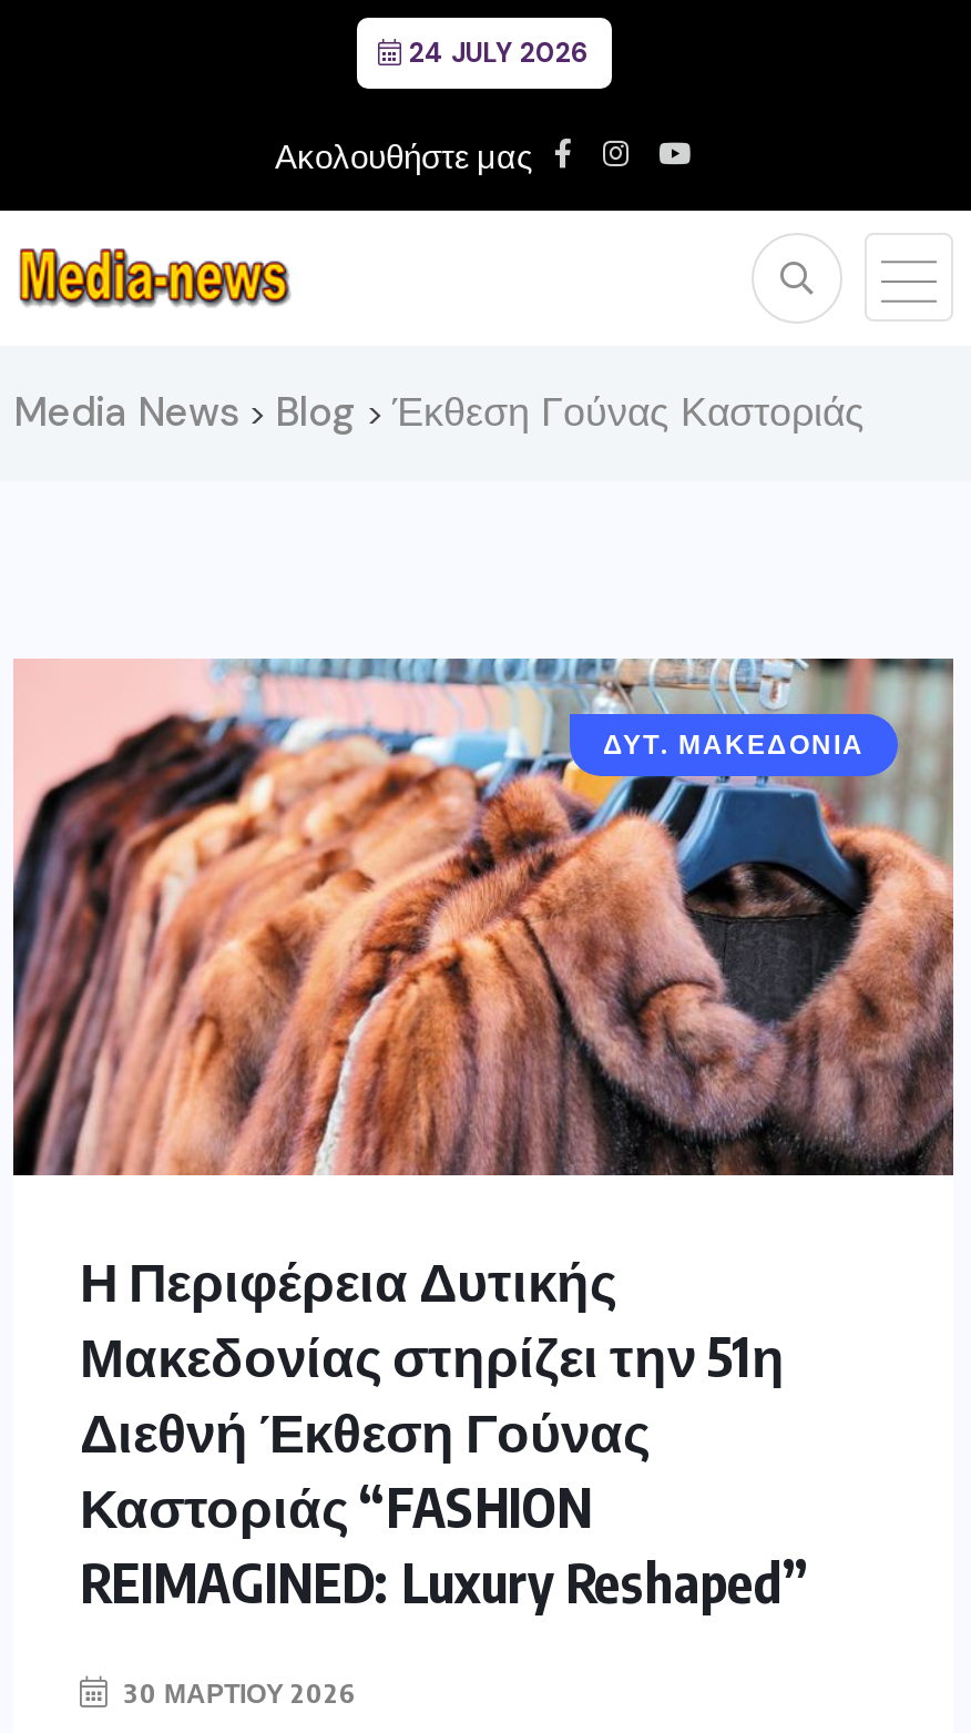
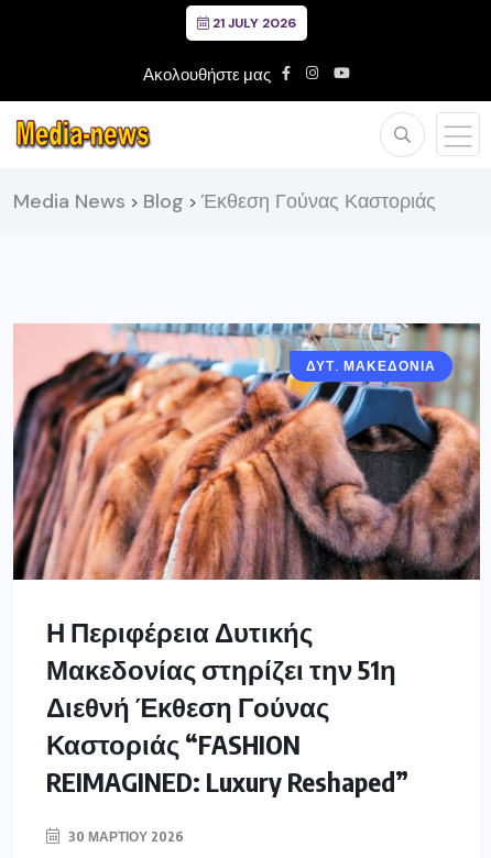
- 24 JULY 2026
+ 21 JULY 2026
